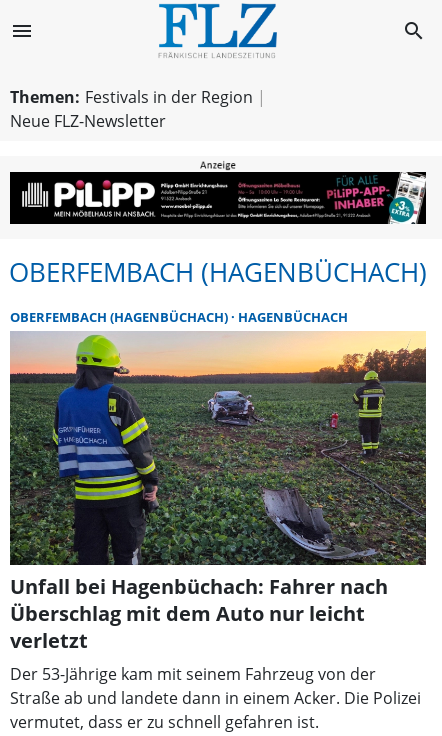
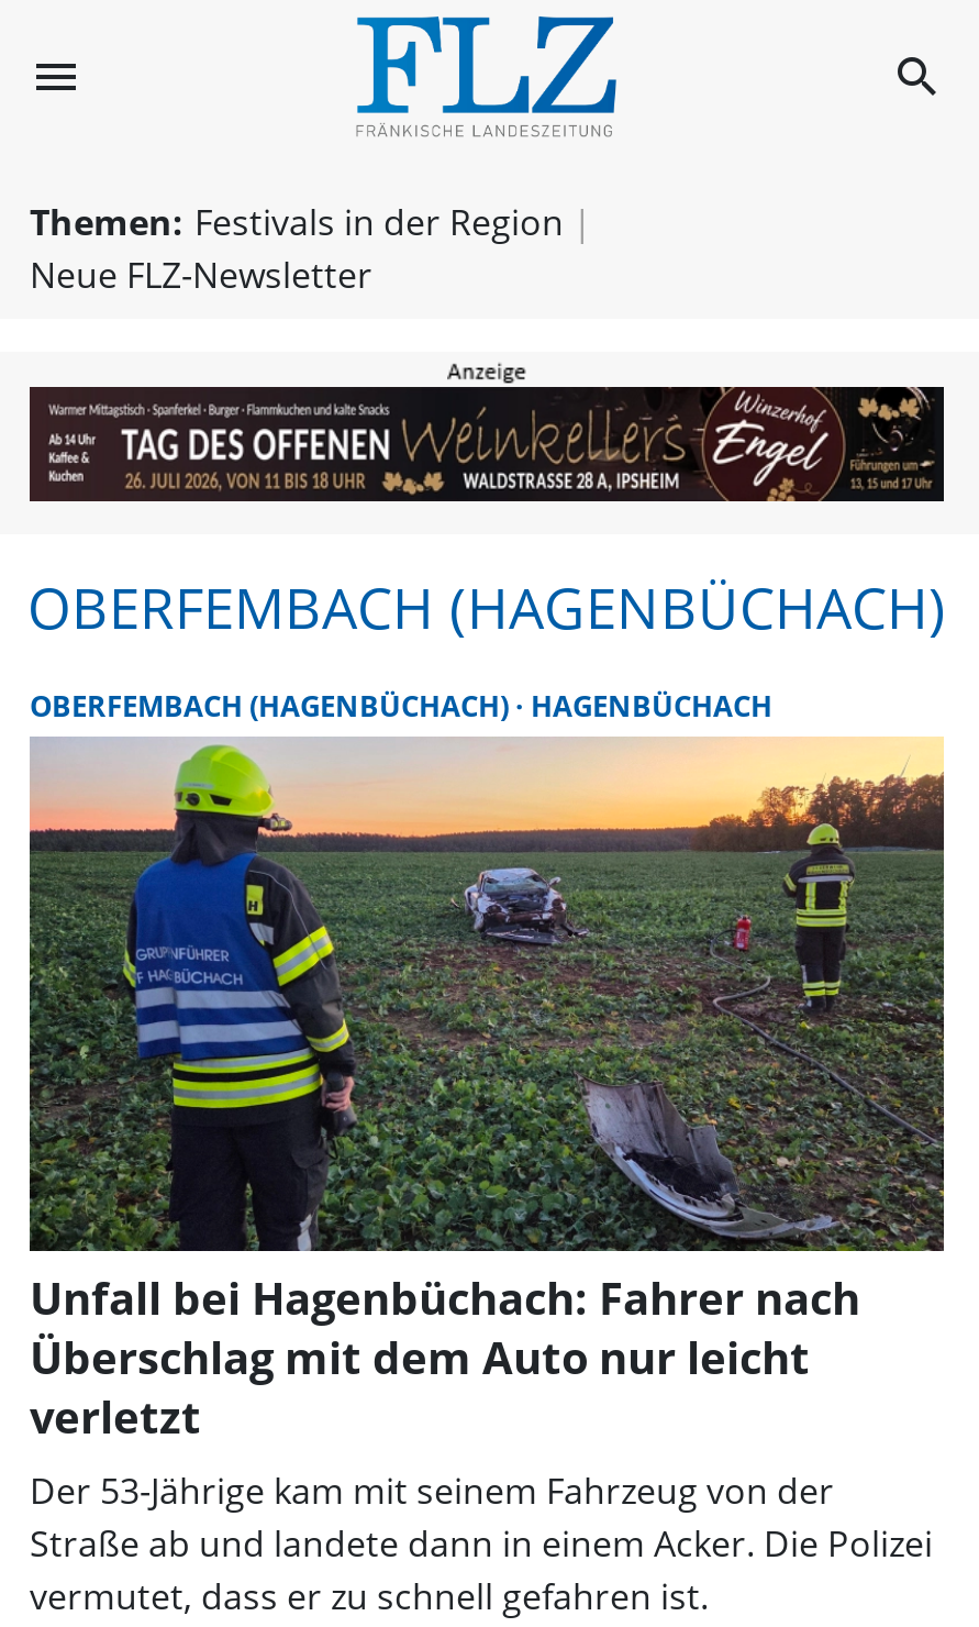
- [image]
+ [image]
